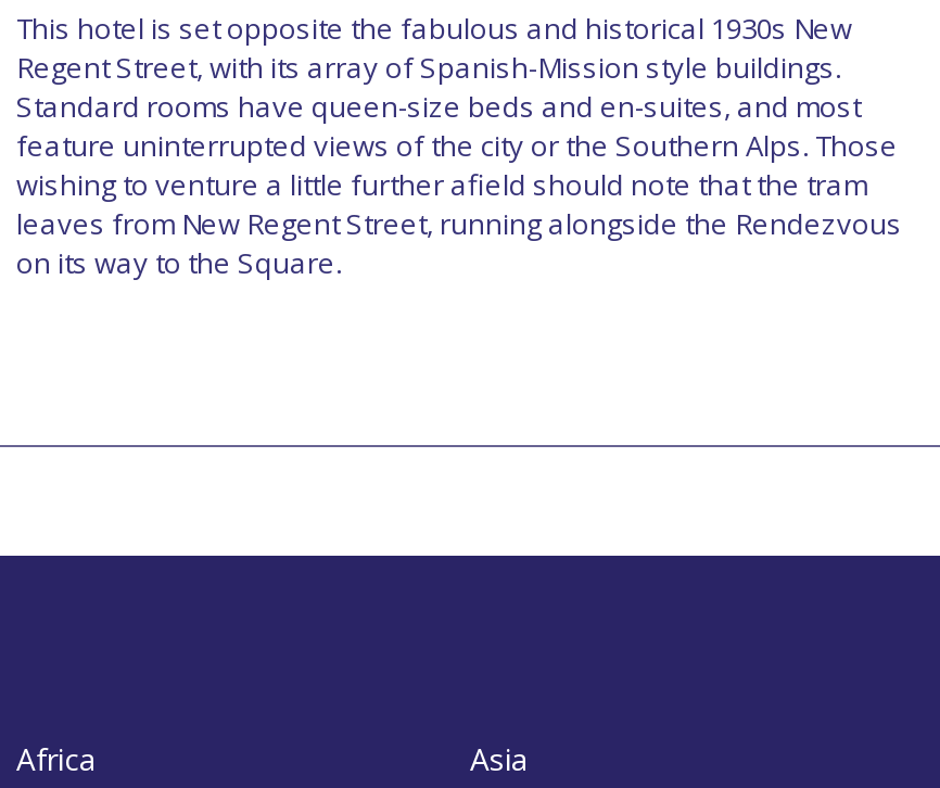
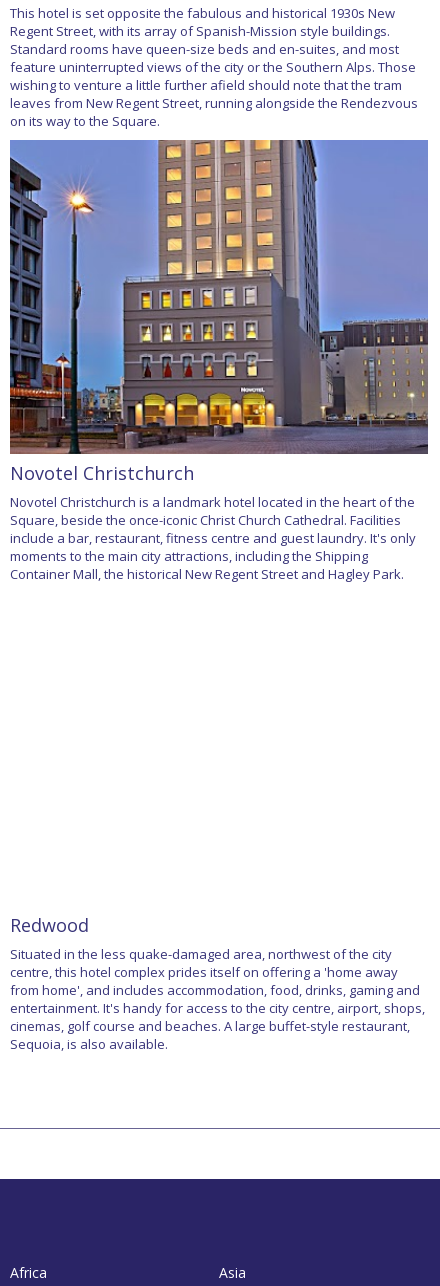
+ [image]
+ Novotel Christchurch
+ Novotel Christchurch is a landmark hotel located in the heart of the
+ Square, beside the once-iconic Christ Church Cathedral. Facilities
+ include a bar, restaurant, fitness centre and guest laundry. It's only
+ moments to the main city attractions, including the Shipping
+ Container Mall, the historical New Regent Street and Hagley Park.

+ Redwood
+ Situated in the less quake-damaged area, northwest of the city
+ centre, this hotel complex prides itself on offering a 'home away
+ from home', and includes accommodation, food, drinks, gaming and
+ entertainment. It's handy for access to the city centre, airport, shops,
+ cinemas, golf course and beaches. A large buffet-style restaurant,
+ Sequoia, is also available.
